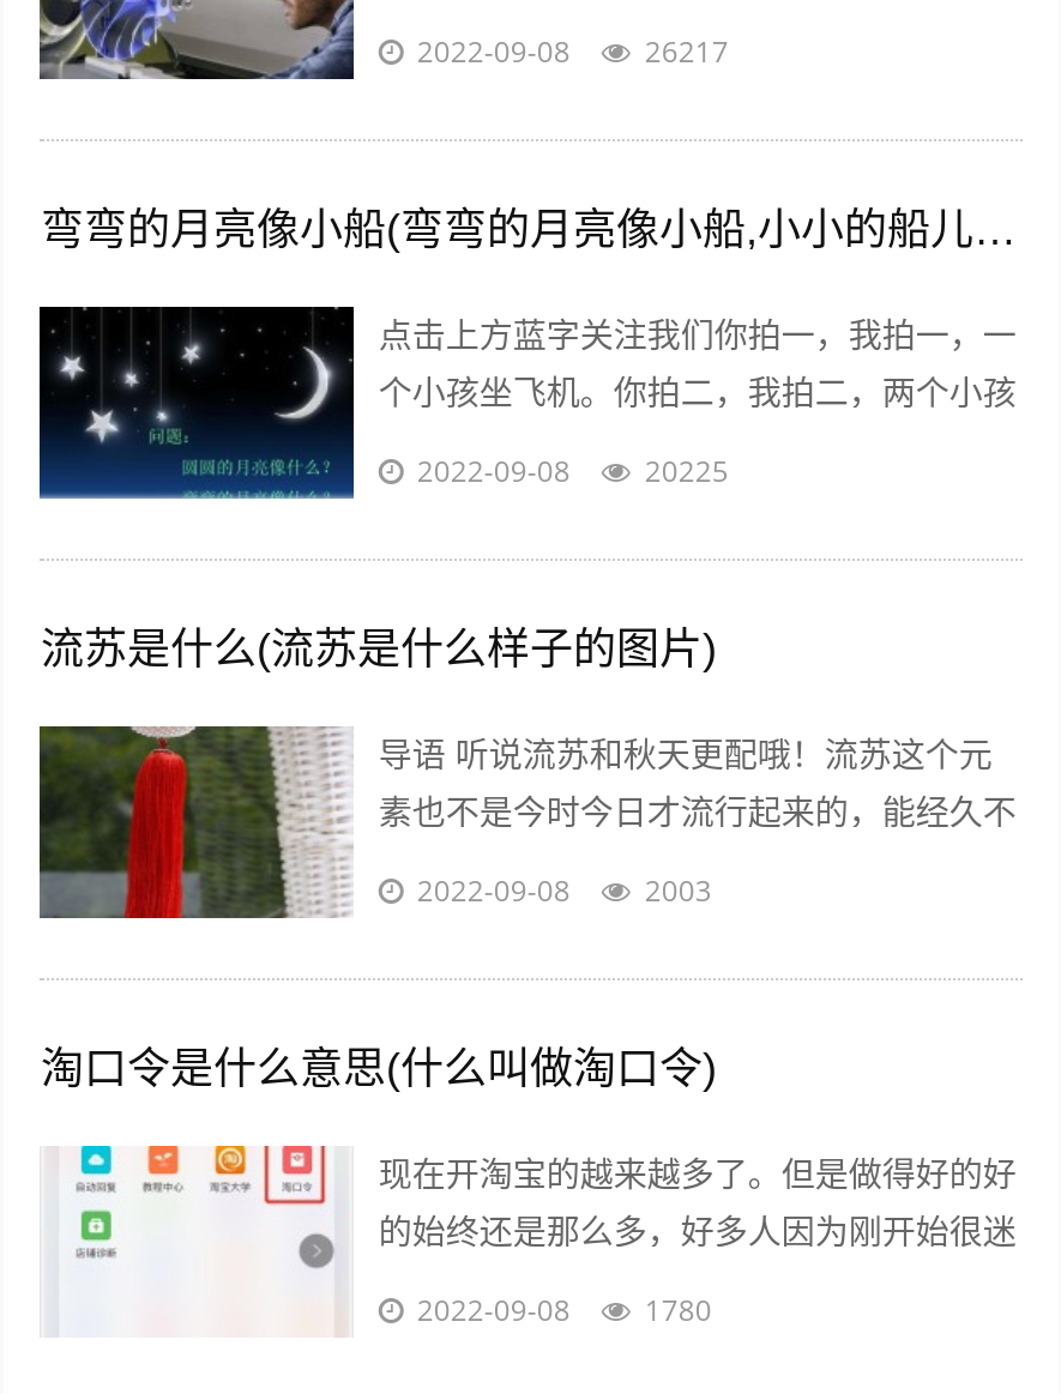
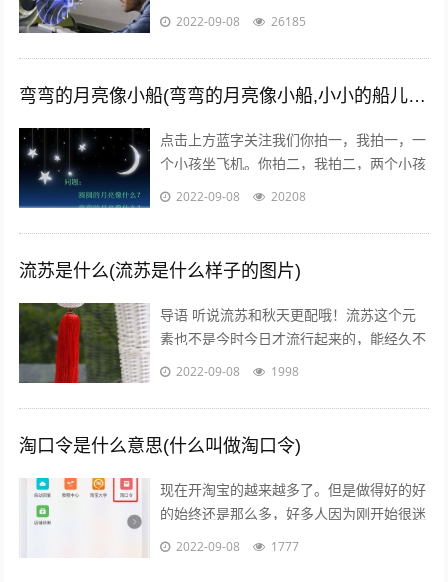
- 2022-09-08 26217
+ 2022-09-08 26185

- 20225
+ 20208

- 2003
+ 1998

- 1780
+ 1777
